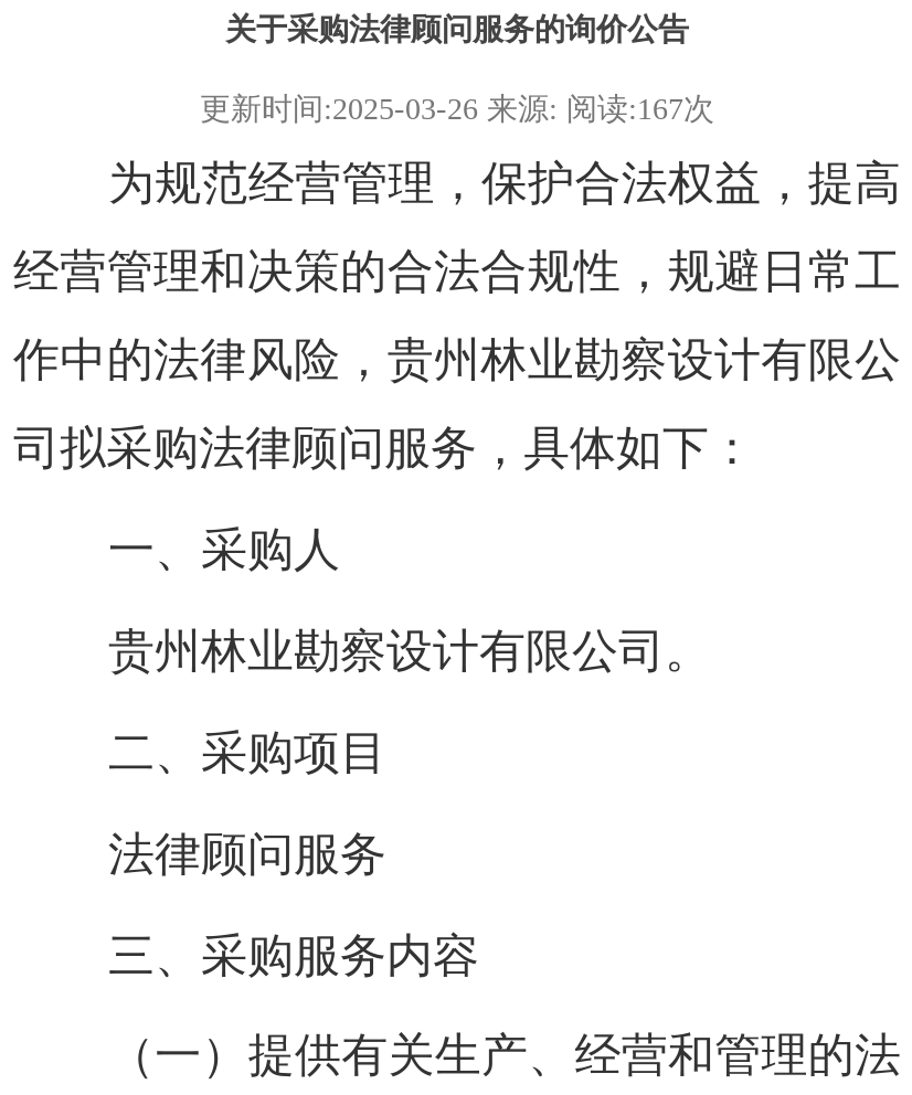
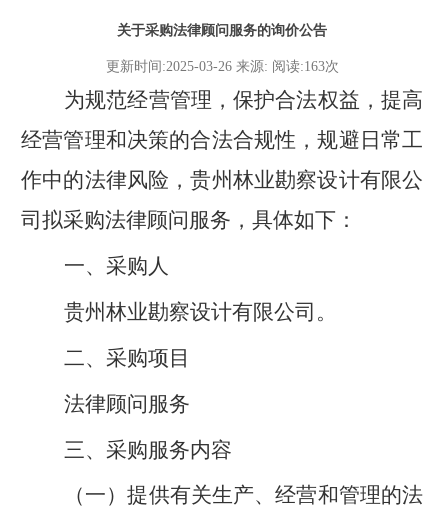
- 更新时间:2025-03-26 来源: 阅读:167次
+ 更新时间:2025-03-26 来源: 阅读:163次
